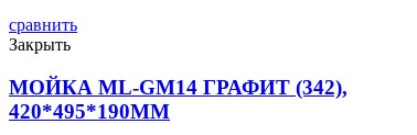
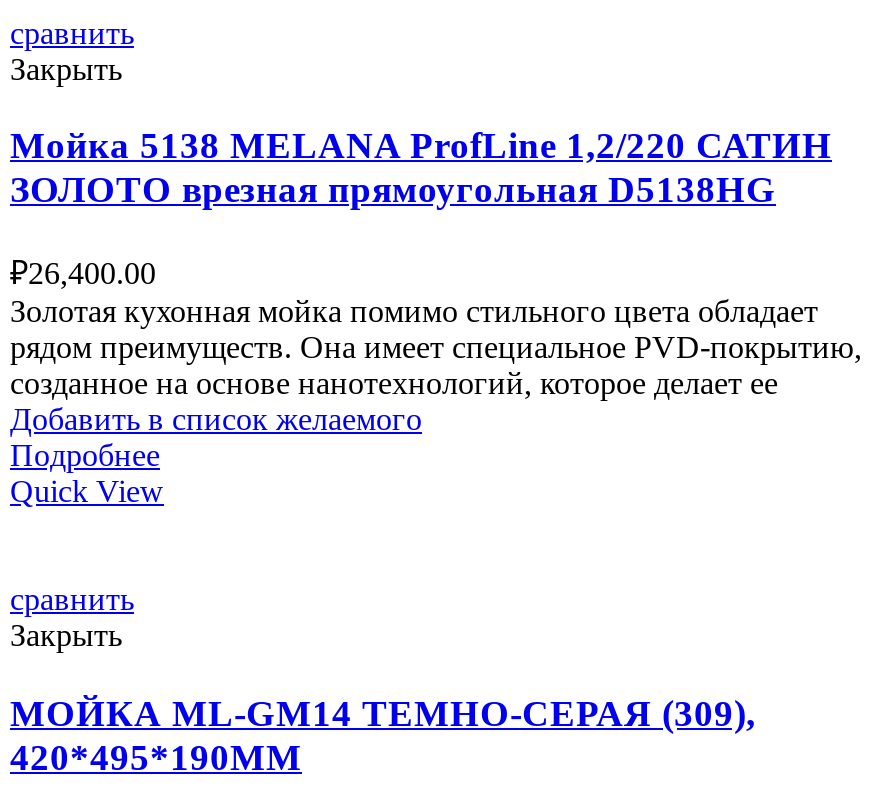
- МОЙКА ML-GM14 ГРАФИТ (342),
+ Мойка 5138 MELANA ProfLine 1,2/220 САТИН
+ ЗОЛОТО врезная прямоугольная D5138HG
+ ₽26,400.00
+ Золотая кухонная мойка помимо стильного цвета обладает
+ рядом преимуществ. Она имеет специальное PVD-покрытию,
+ созданное на основе нанотехнологий, которое делает ее
+ Добавить в список желаемого
+ Подробнее
+ Quick View
+ сравнить
+ Закрыть
+ МОЙКА ML-GM14 ТЕМНО-СЕРАЯ (309),
